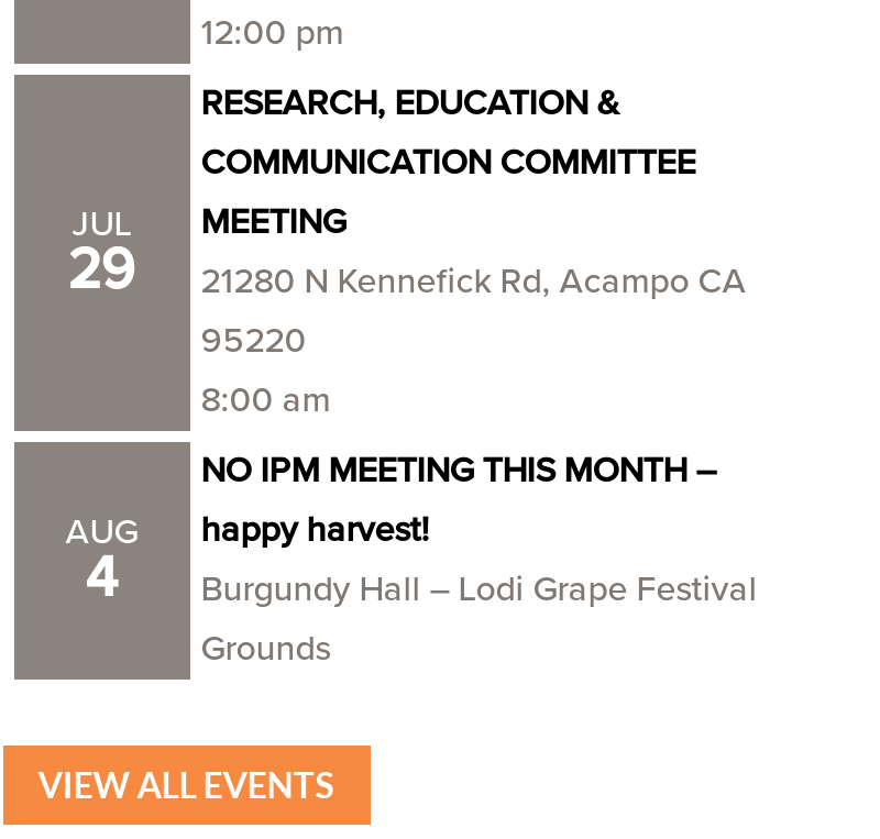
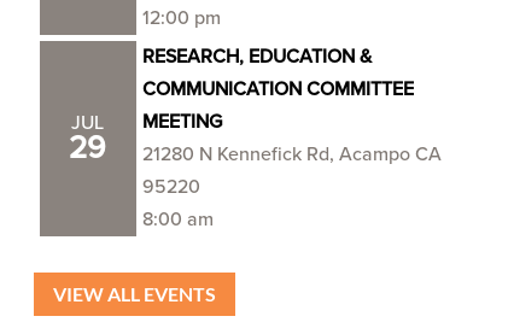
- NO IPM MEETING THIS MONTH –
- happy harvest!
- Burgundy Hall – Lodi Grape Festival
- Grounds

- AUG
- 4
